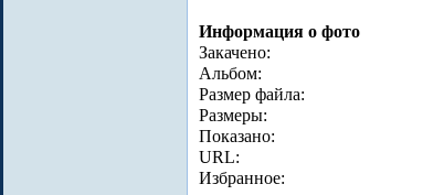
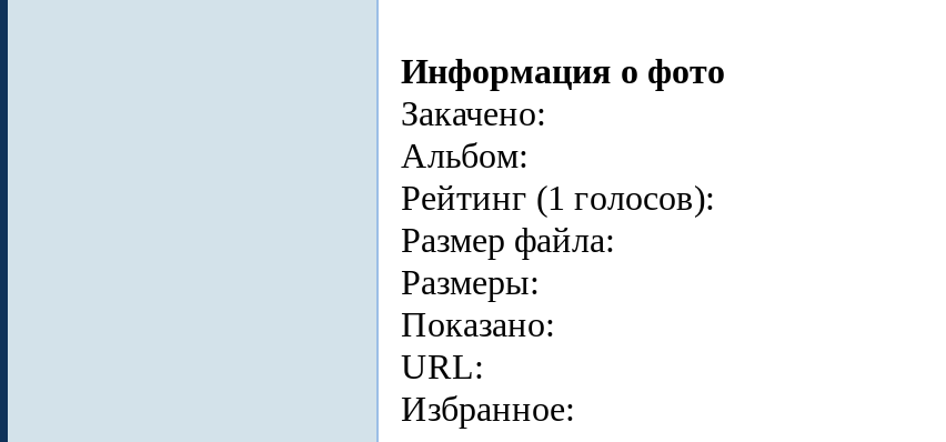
+ Рейтинг (1 голосов):
